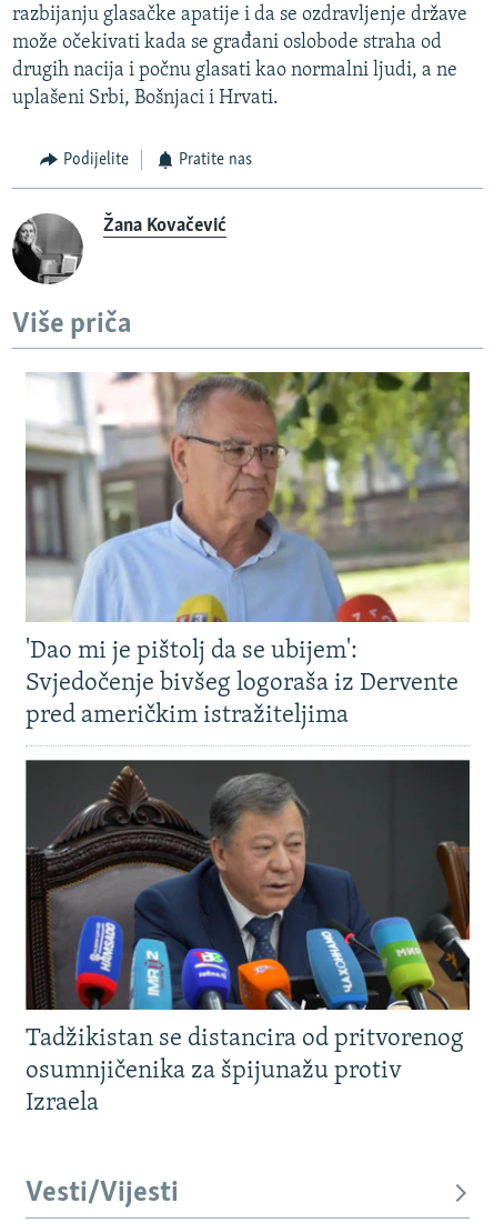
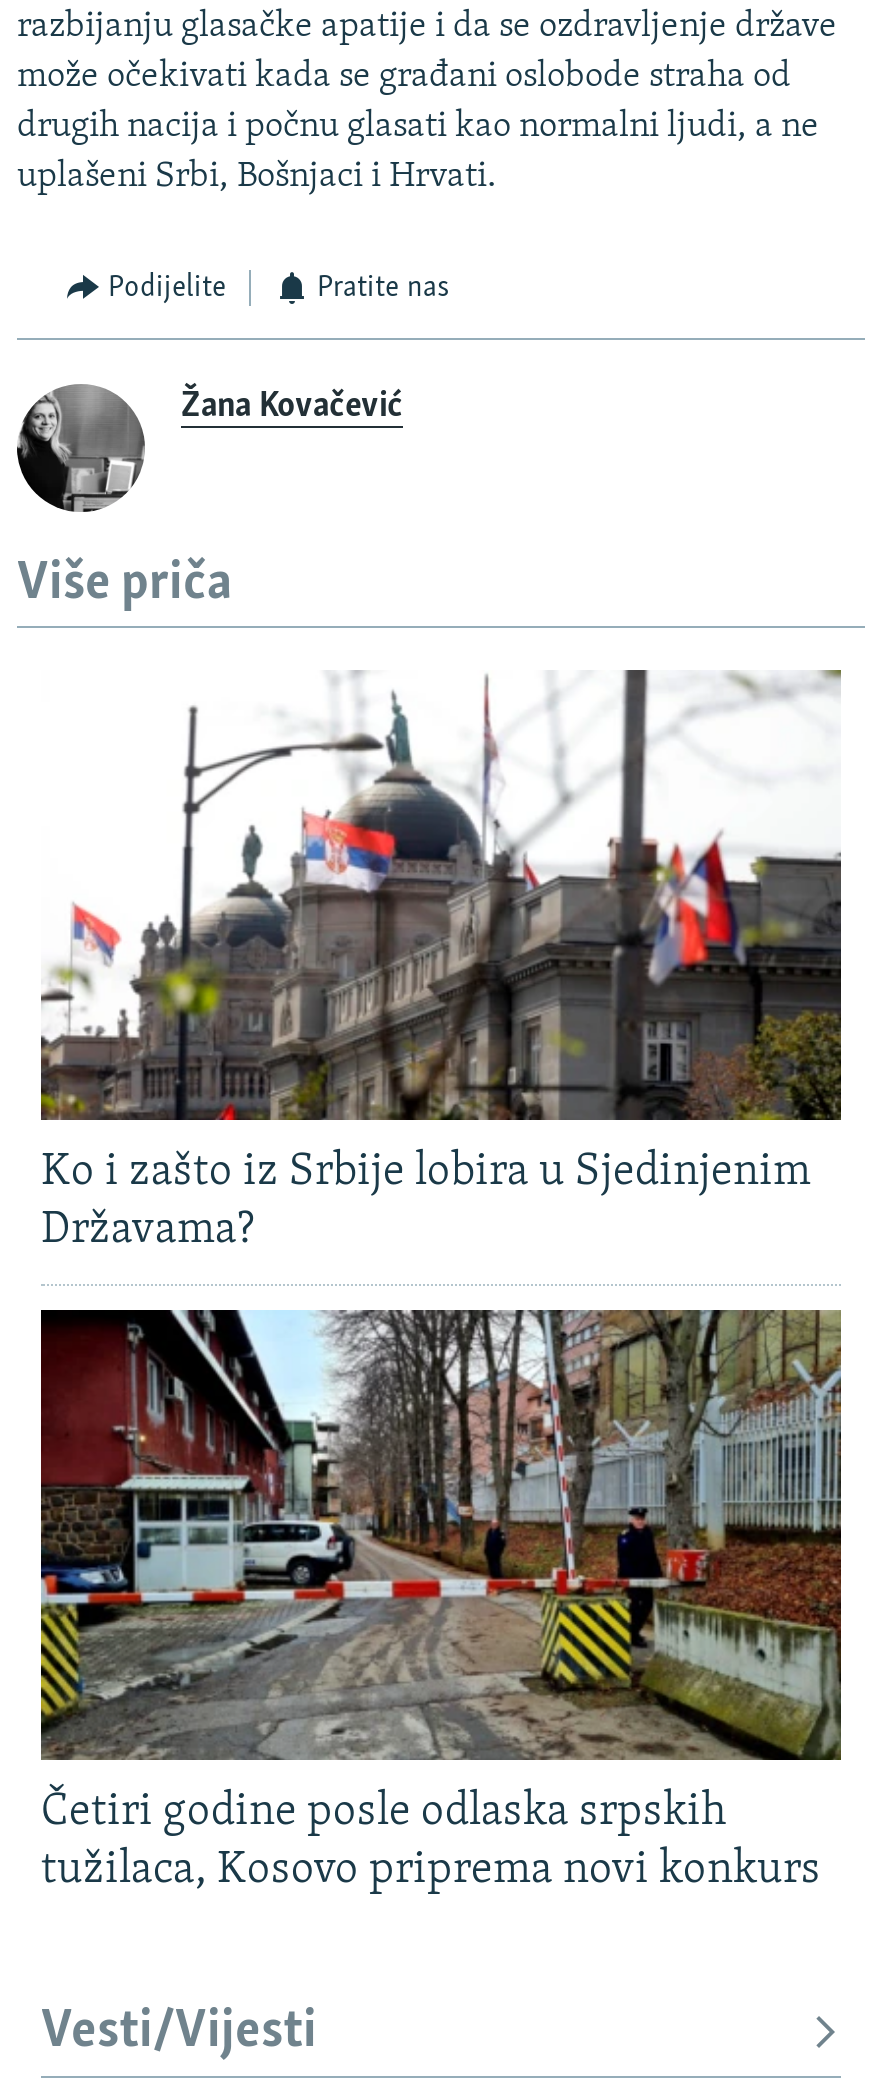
- [image]
- 'Dao mi je pištolj da se ubijem':
- Svjedočenje bivšeg logoraša iz Dervente
- pred američkim istražiteljima
+ [image]
+ Ko i zašto iz Srbije lobira u Sjedinjenim
+ Državama?

- [image]
- Tadžikistan se distancira od pritvorenog
- osumnjičenika za špijunažu protiv
- Izraela
+ [image]
+ Četiri godine posle odlaska srpskih
+ tužilaca, Kosovo priprema novi konkurs
